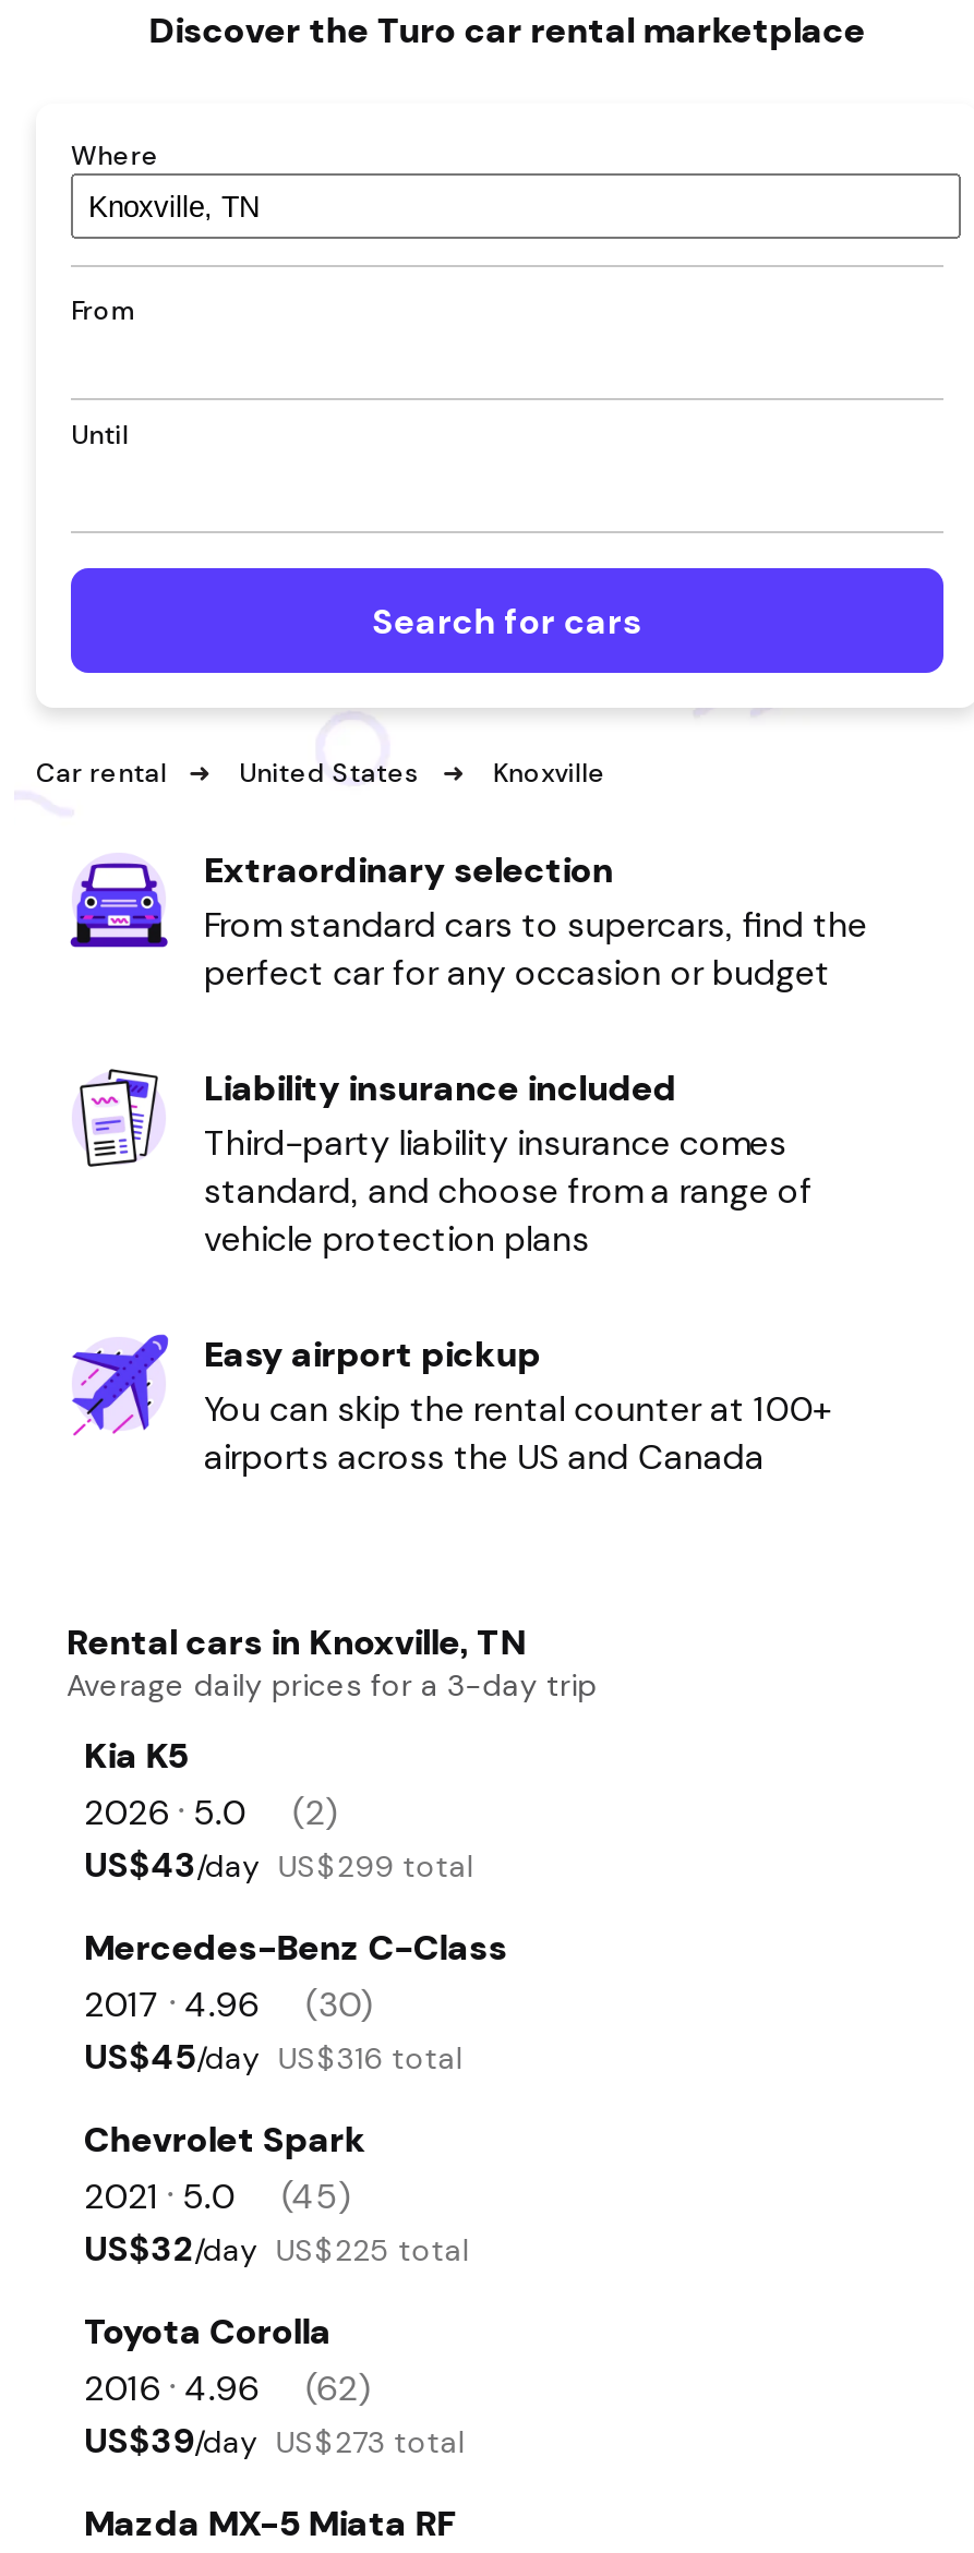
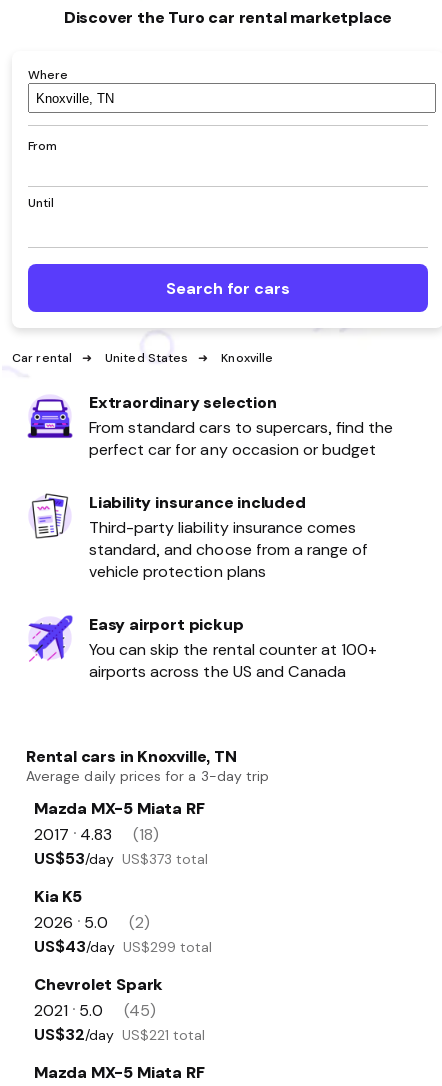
+ Mazda MX-5 Miata RF
+ 2017 • 4.83
+ (18)
+ US$53/day US$373 total

moved down: Kia K5 | 2026 • 5.0 | (2) | US$43/day US$299 total

- Mercedes-Benz C-Class
- 2017 • 4.96
- (30)
- US$45/day US$316 total

- US$32/day US$225 total
- Toyota Corolla
- 2016 • 4.96
- (62)
- US$39/day US$273 total
+ US$32/day US$221 total
